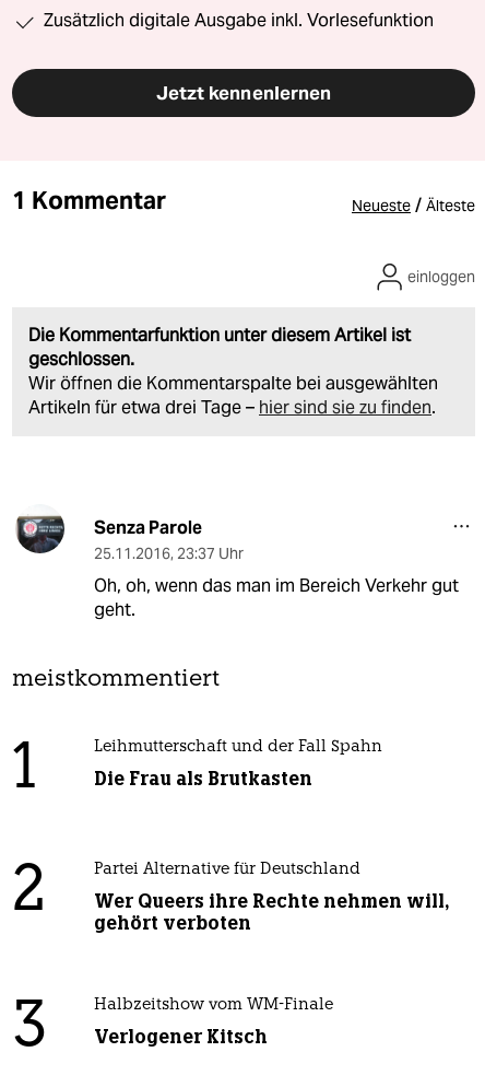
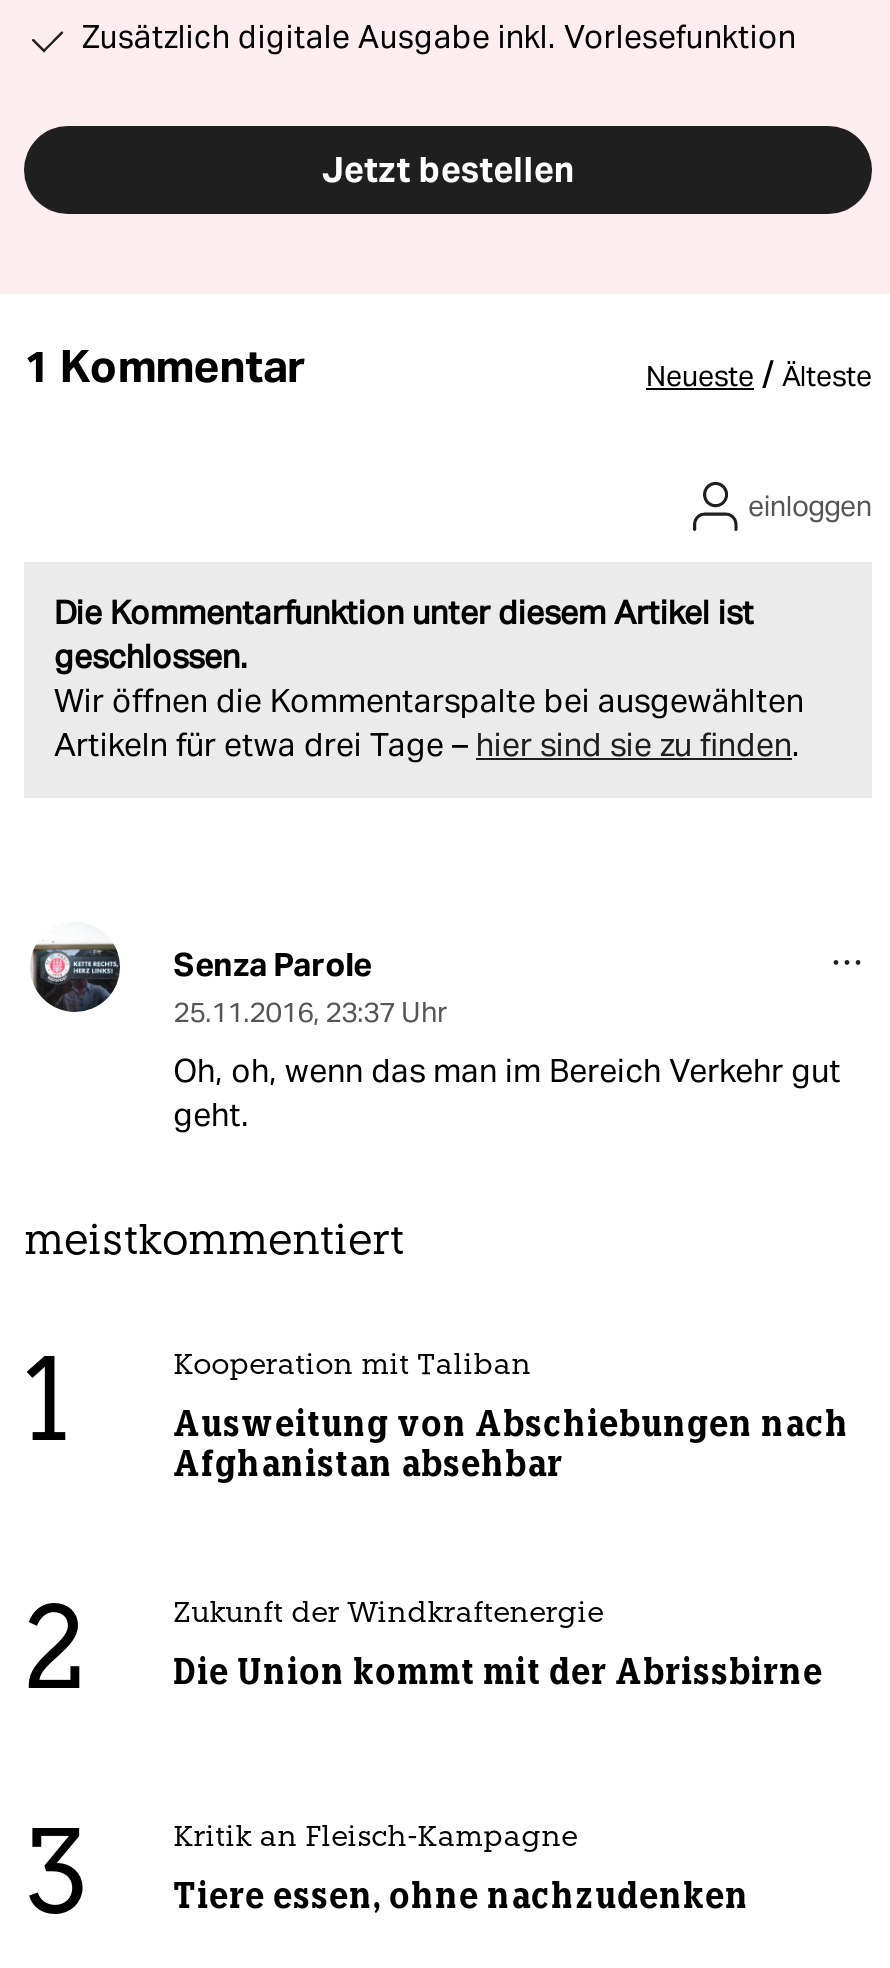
- Jetzt kennenlernen
+ Jetzt bestellen

- Leihmutterschaft und der Fall Spahn
+ Kooperation mit Taliban

- Die Frau als Brutkasten
+ Ausweitung von Abschiebungen nach
+ Afghanistan absehbar

- Partei Alternative für Deutschland
+ Zukunft der Windkraftenergie

- Wer Queers ihre Rechte nehmen will,
- gehört verboten
+ Die Union kommt mit der Abrissbirne

- Halbzeitshow vom WM-Finale
+ Kritik an Fleisch-Kampagne

- Verlogener Kitsch
+ Tiere essen, ohne nachzudenken
